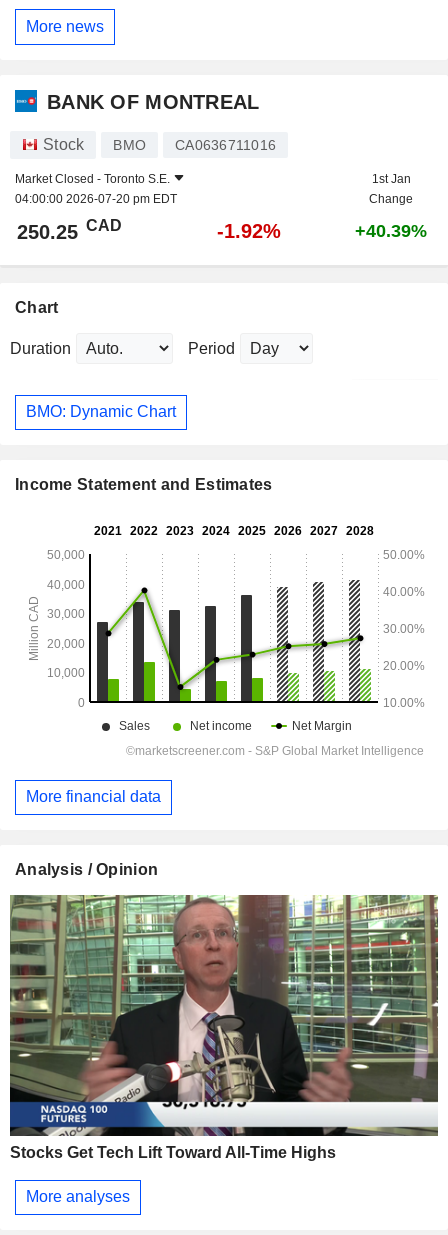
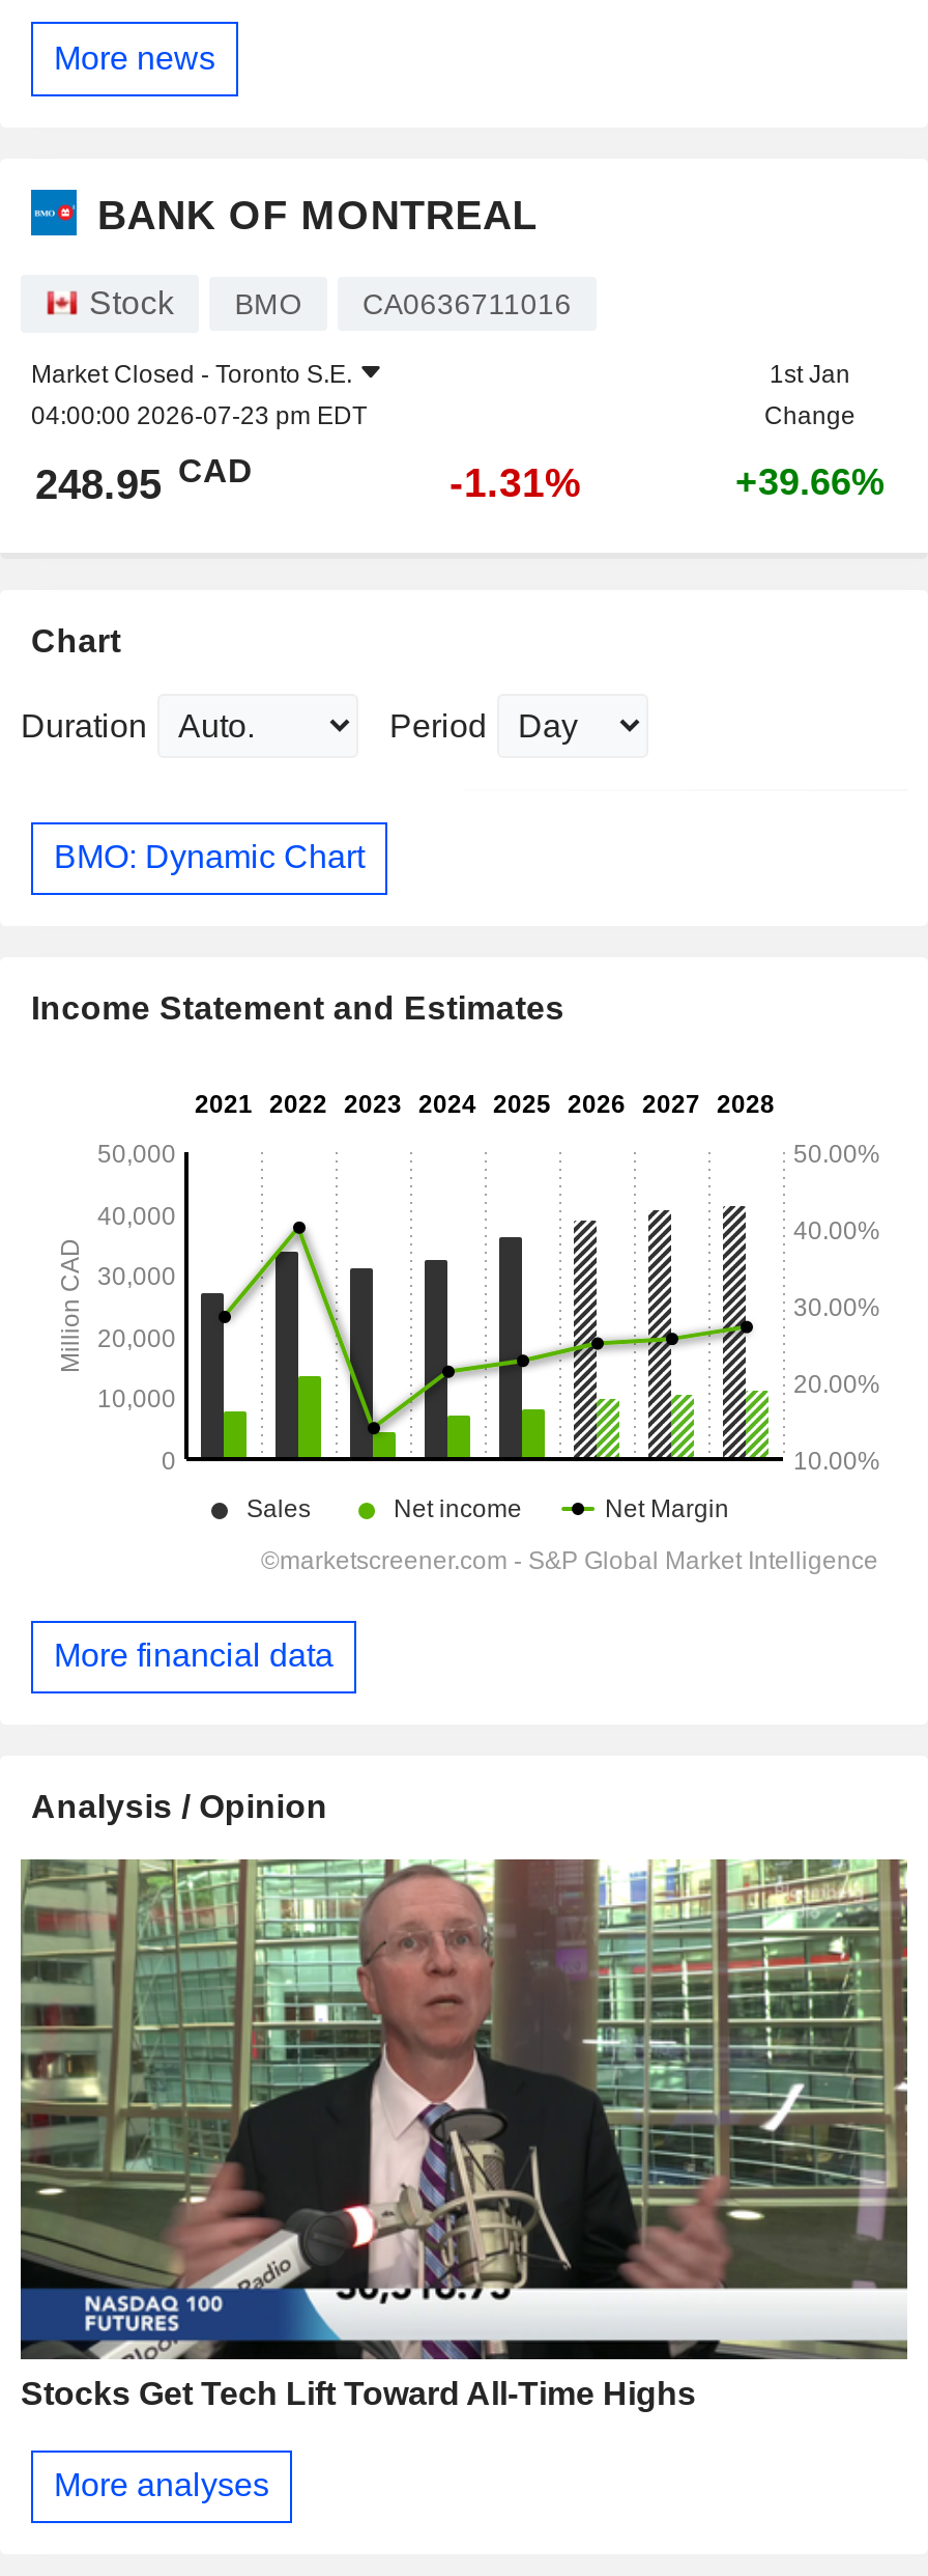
- 04:00:00 2026-07-20 pm EDT
+ 04:00:00 2026-07-23 pm EDT

- 250.25 CAD
+ 248.95 CAD

- -1.92%
+ -1.31%

- +40.39%
+ +39.66%
